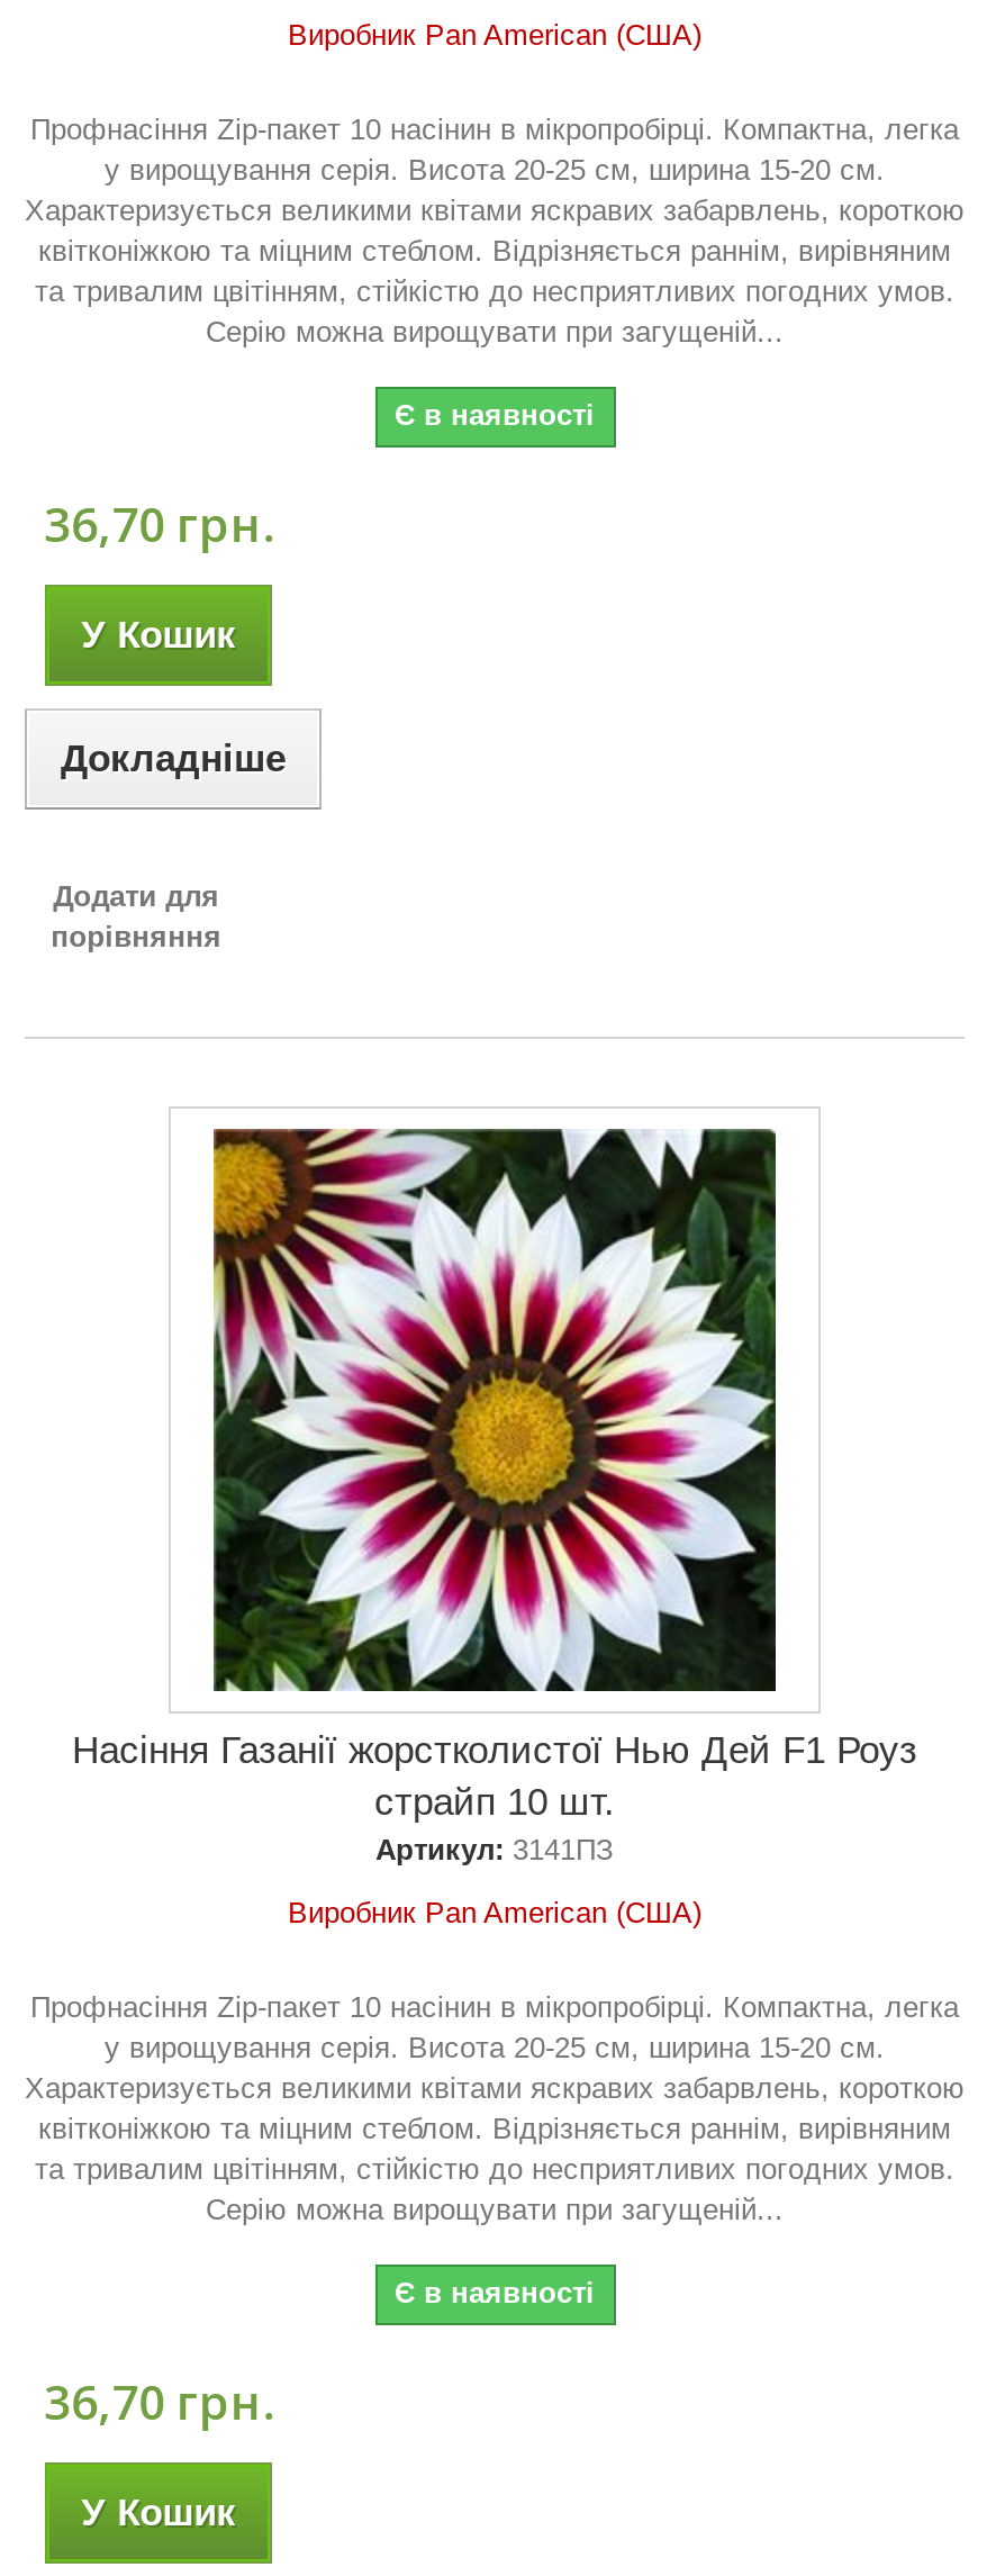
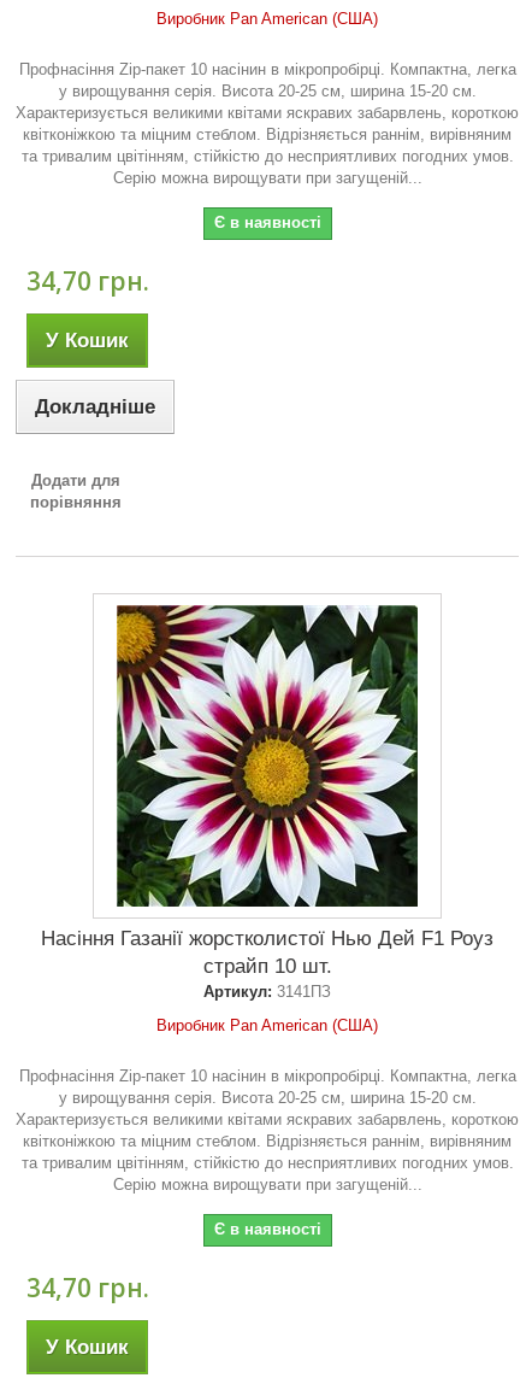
- 36,70 грн.
+ 34,70 грн.

- 36,70 грн.
+ 34,70 грн.
